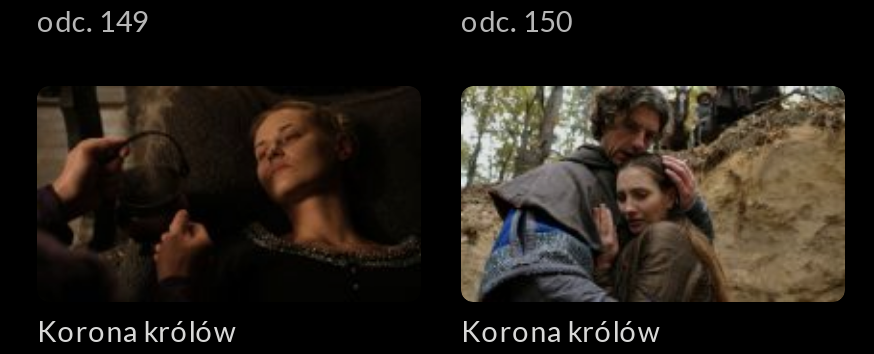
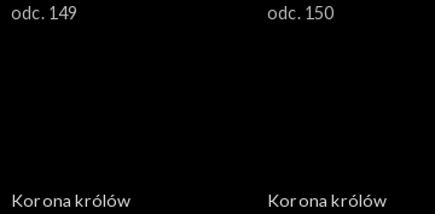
- [image]

- [image]
